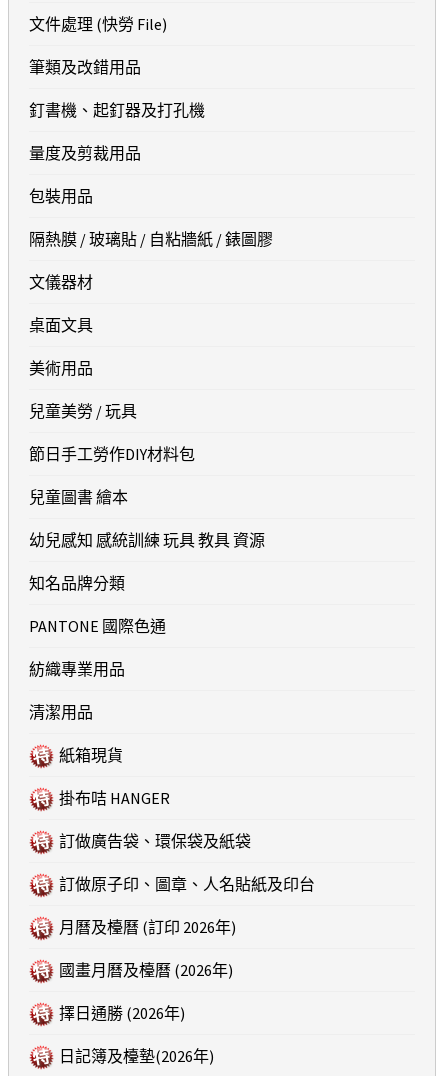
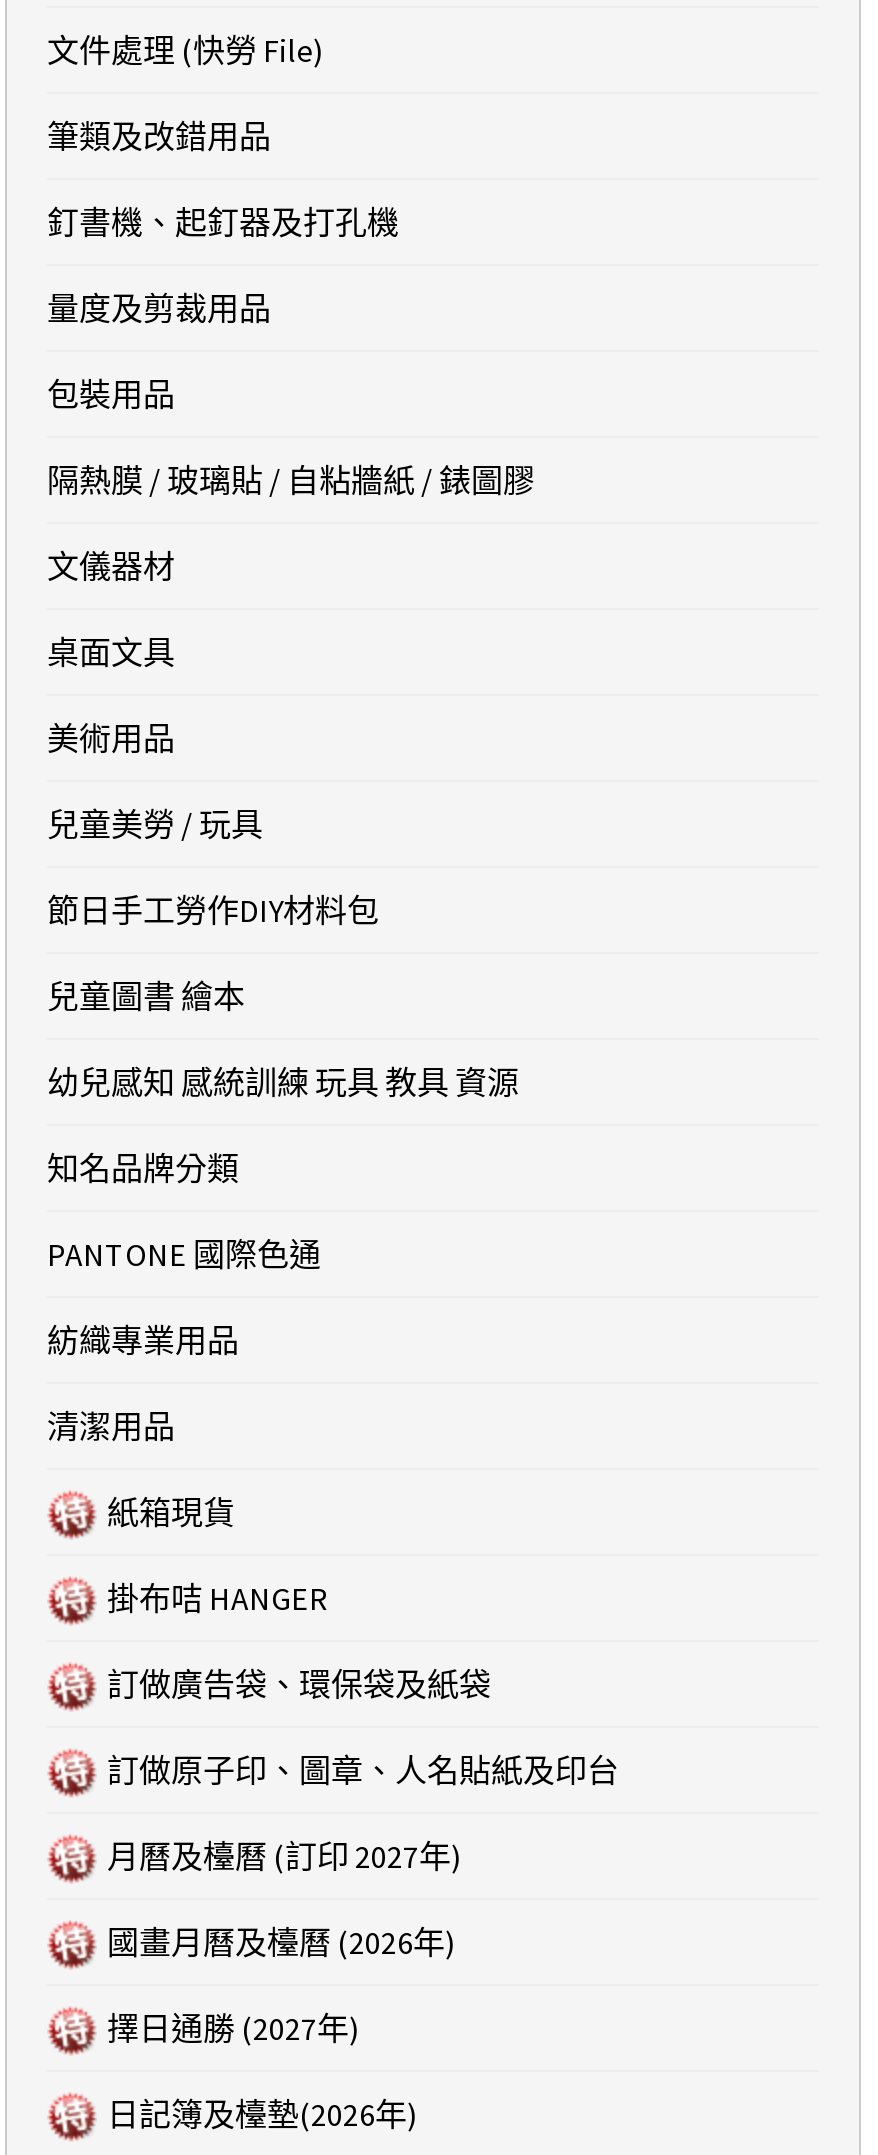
- 月曆及檯曆 (訂印 2026年)
+ 月曆及檯曆 (訂印 2027年)

- 擇日通勝 (2026年)
+ 擇日通勝 (2027年)
